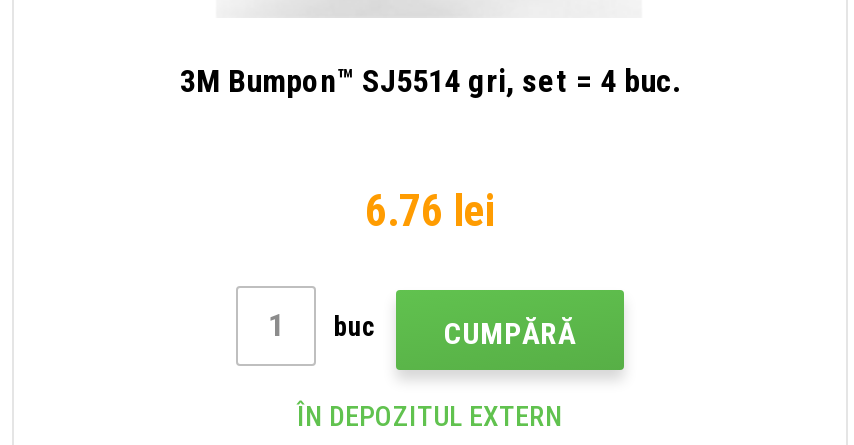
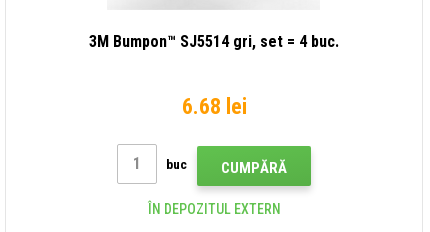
- 6.76 lei
+ 6.68 lei
